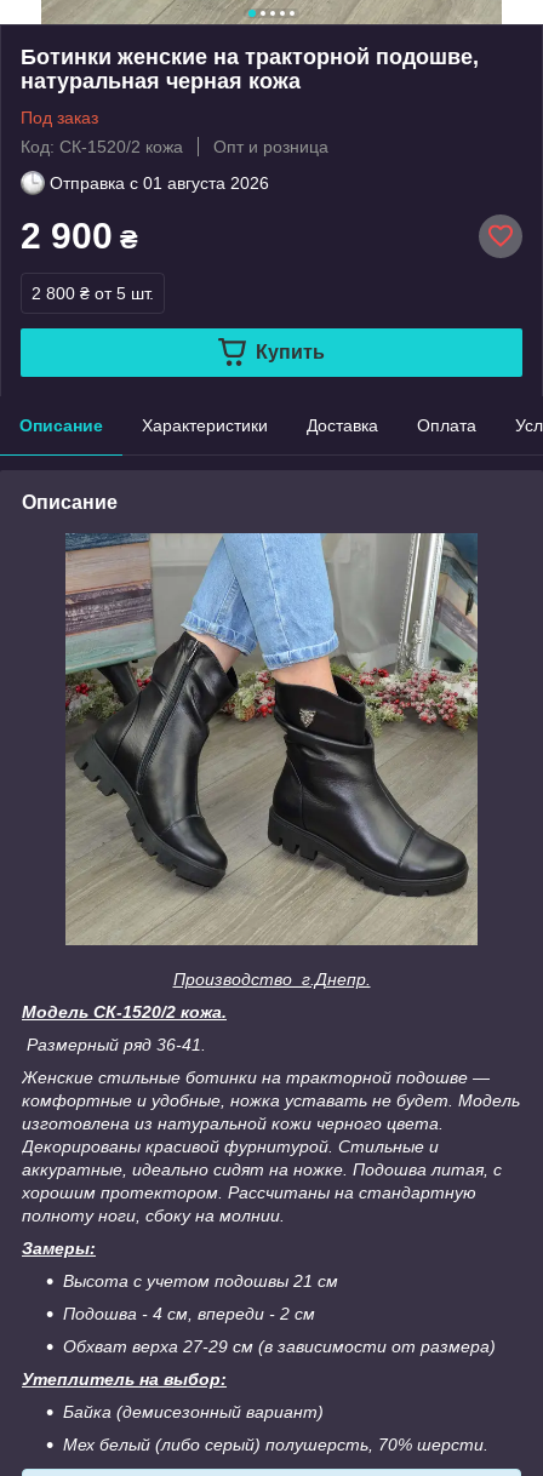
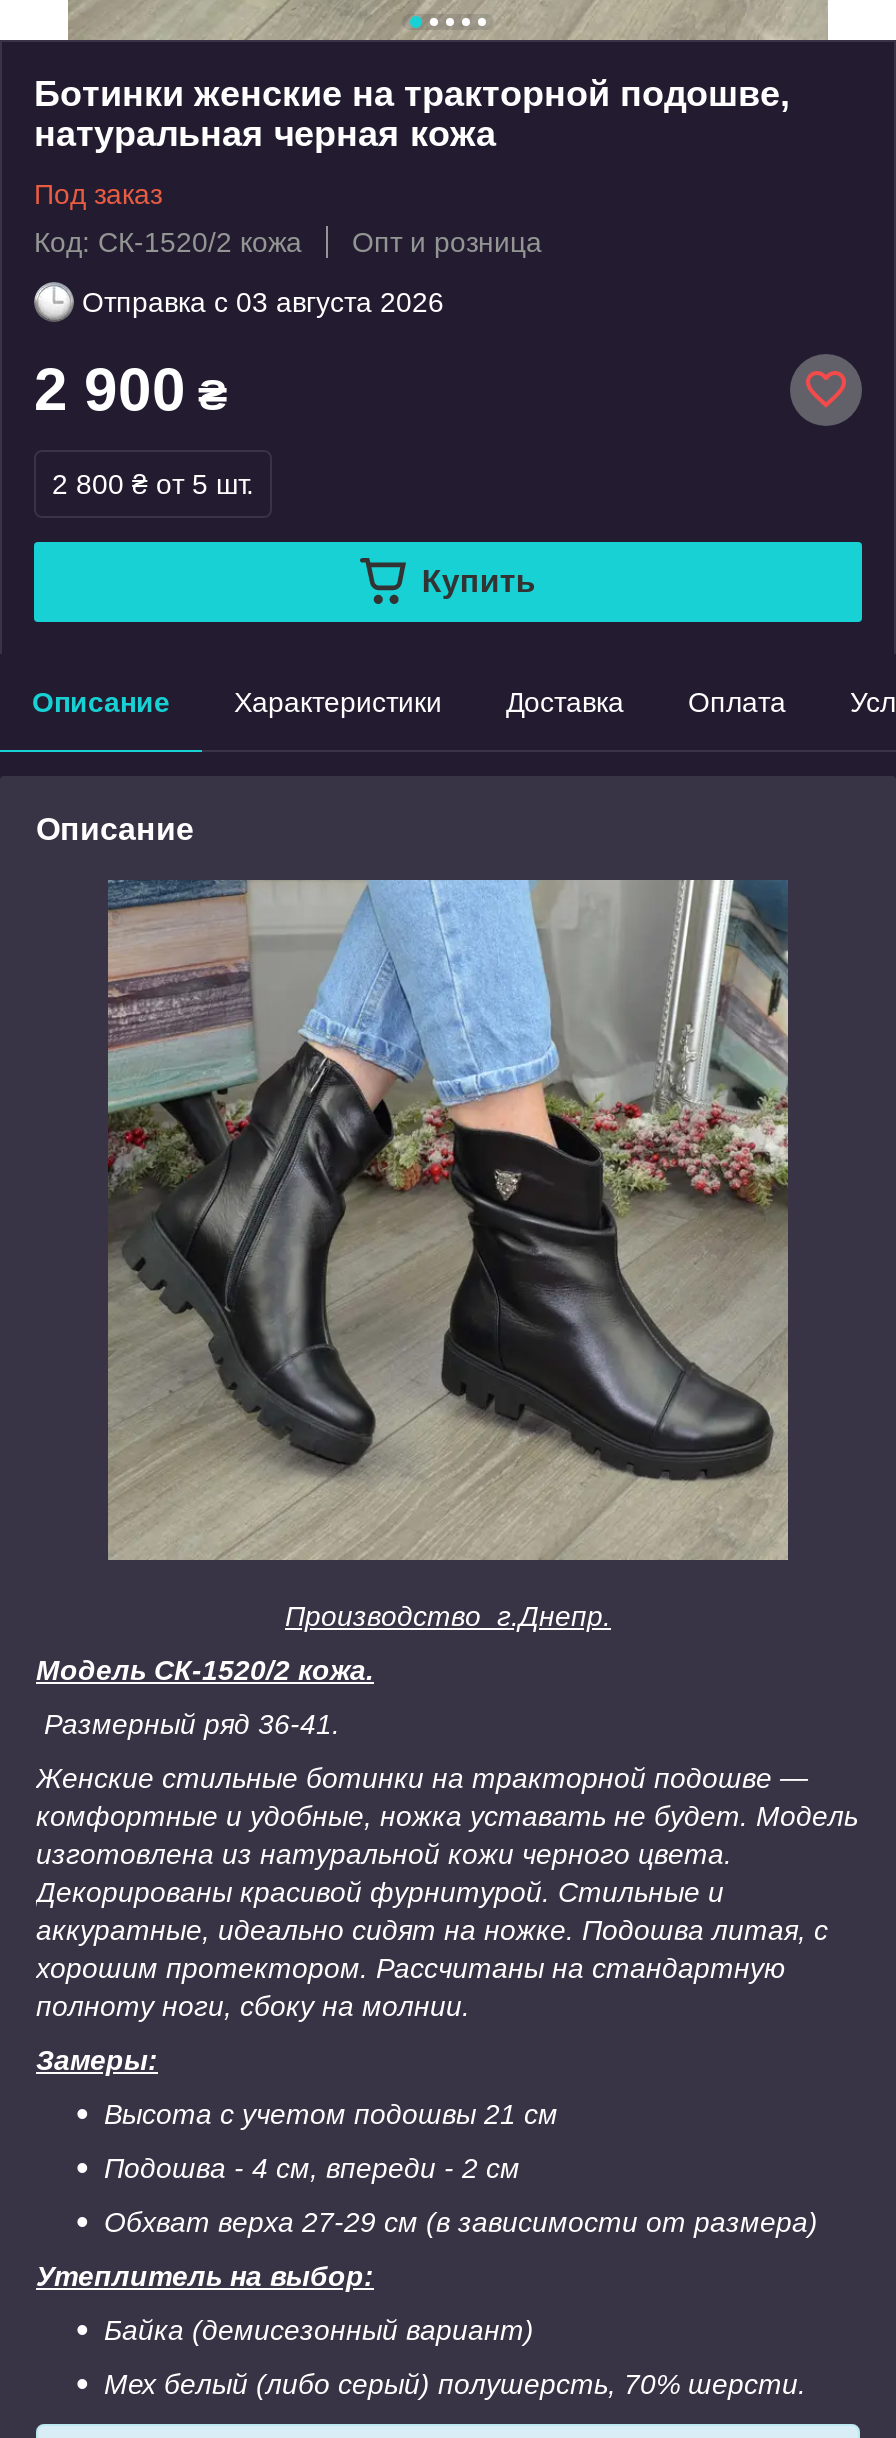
- Отправка с 01 августа 2026
+ Отправка с 03 августа 2026
